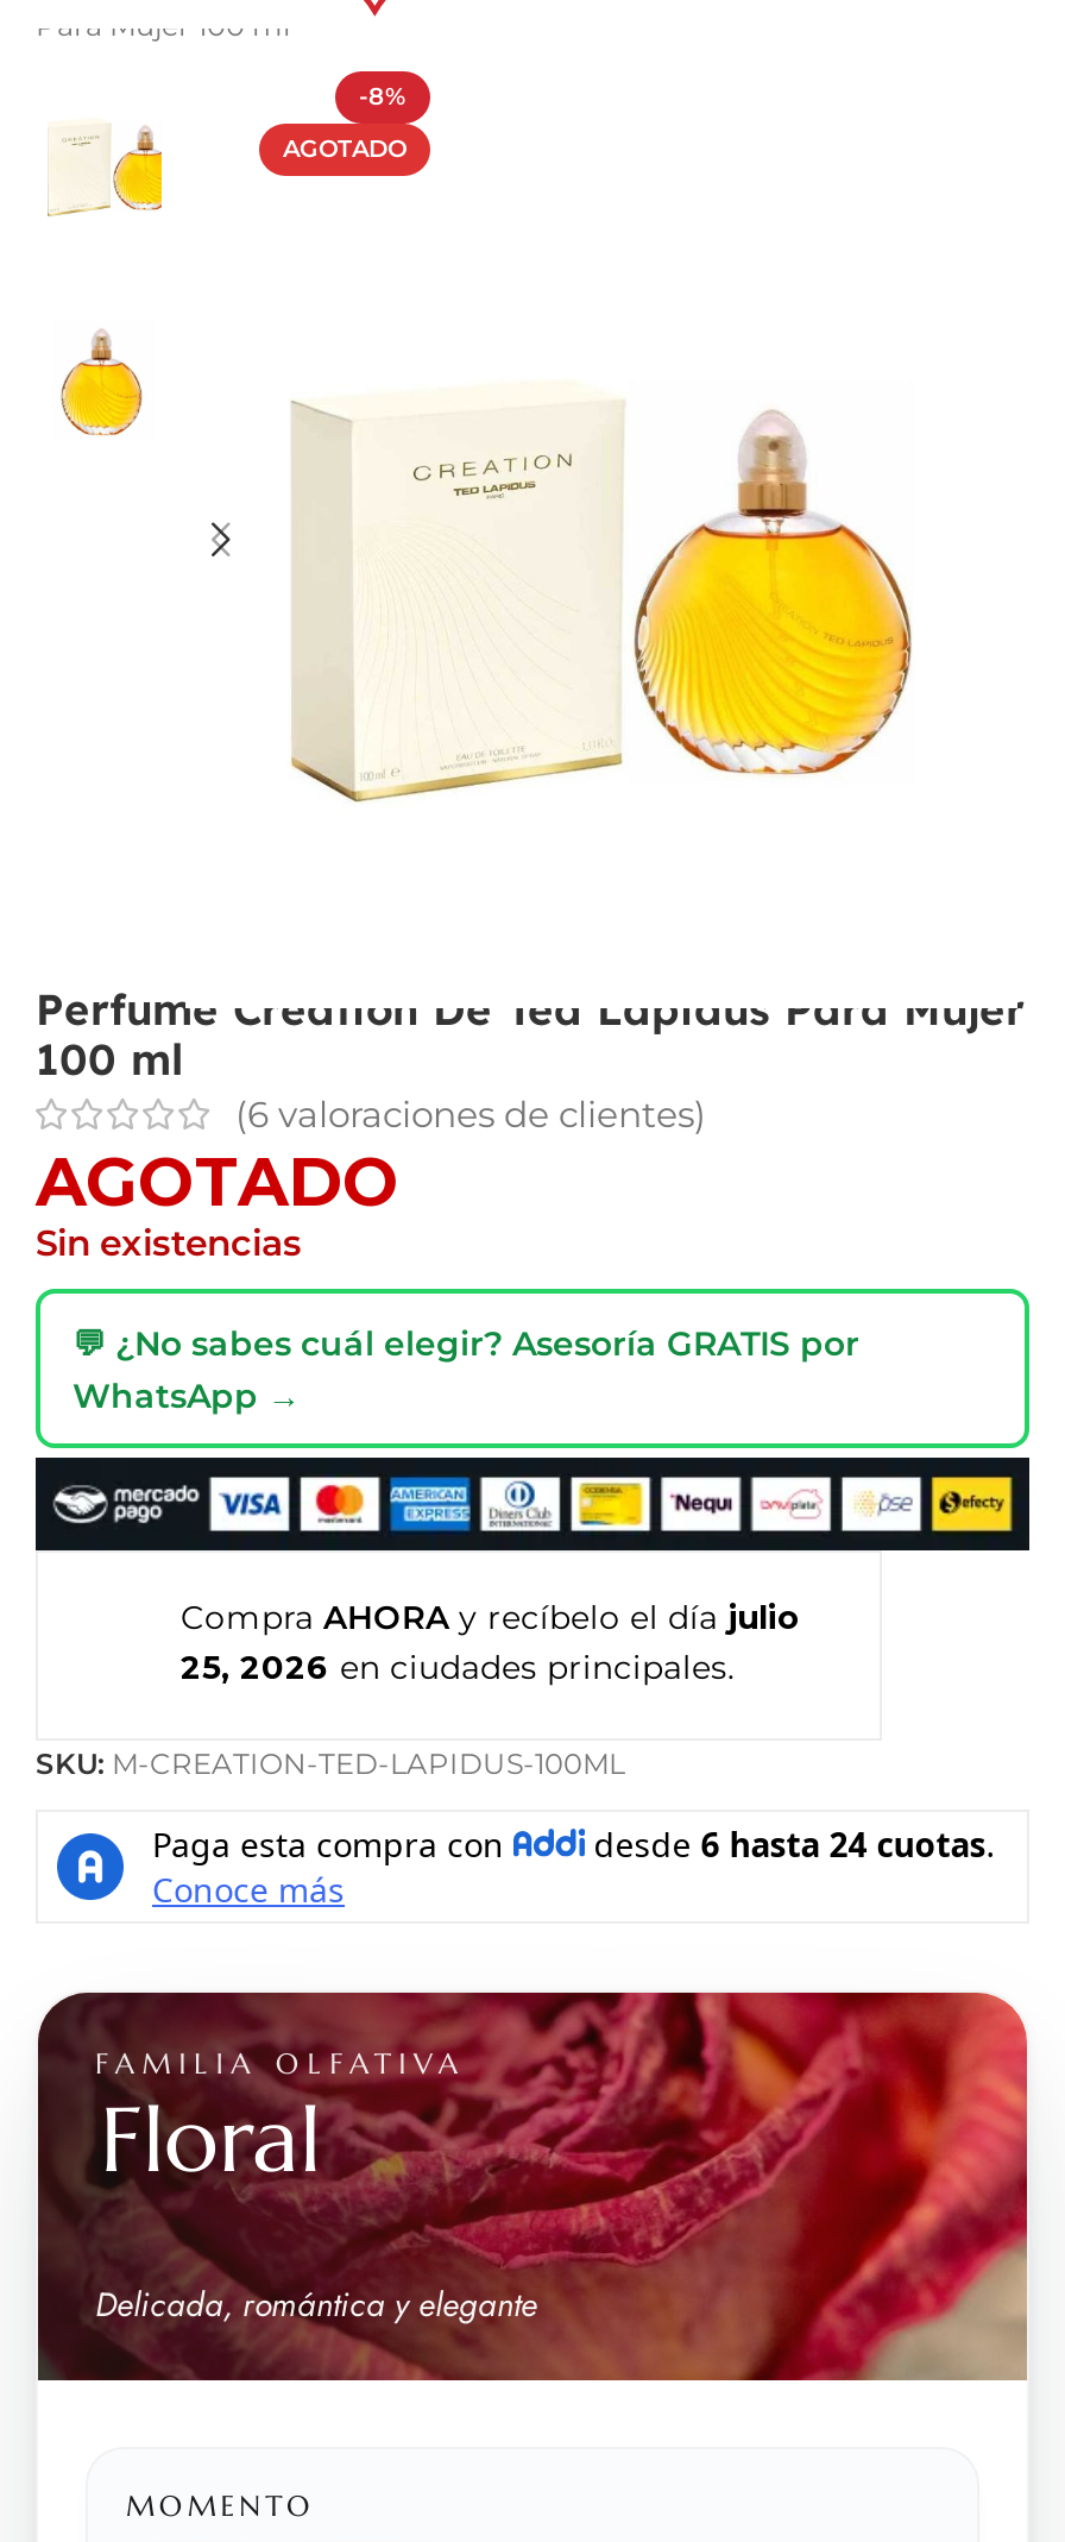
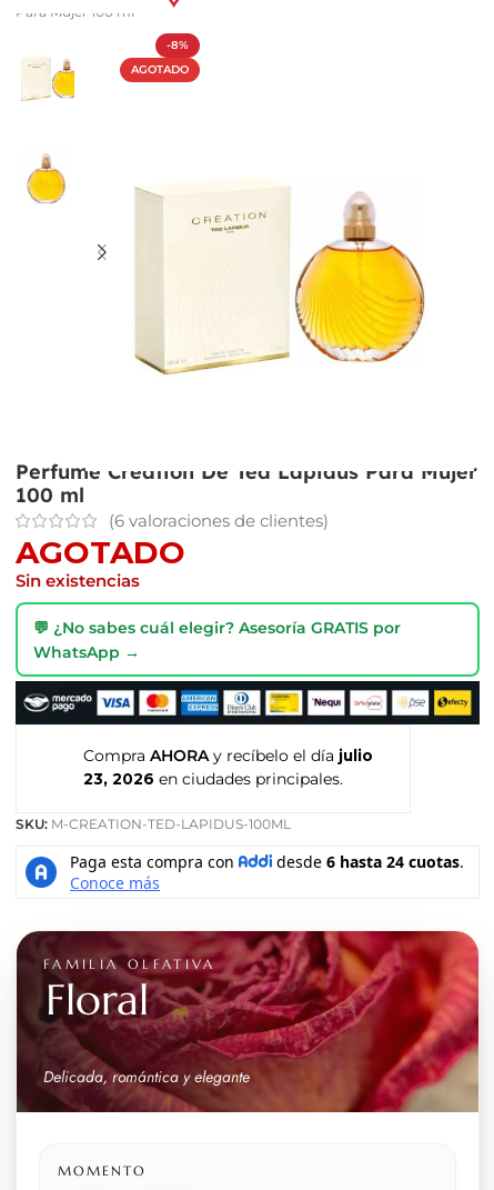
- 25, 2026 en ciudades principales.
+ 23, 2026 en ciudades principales.
